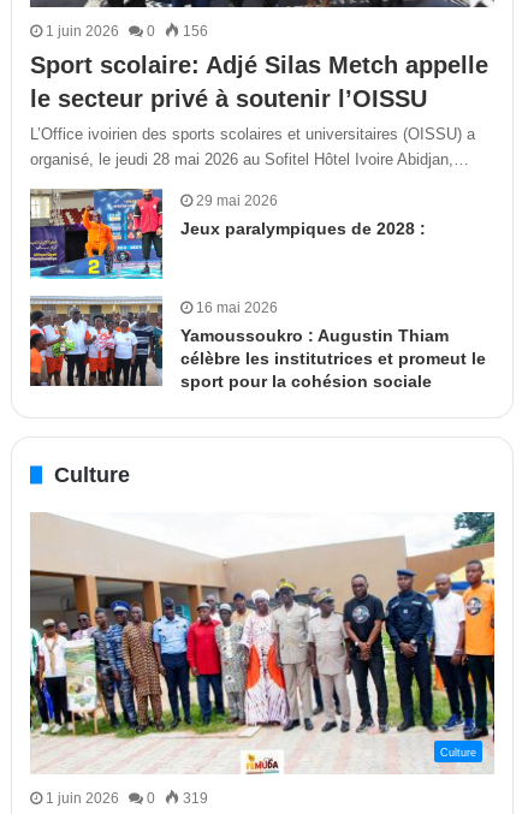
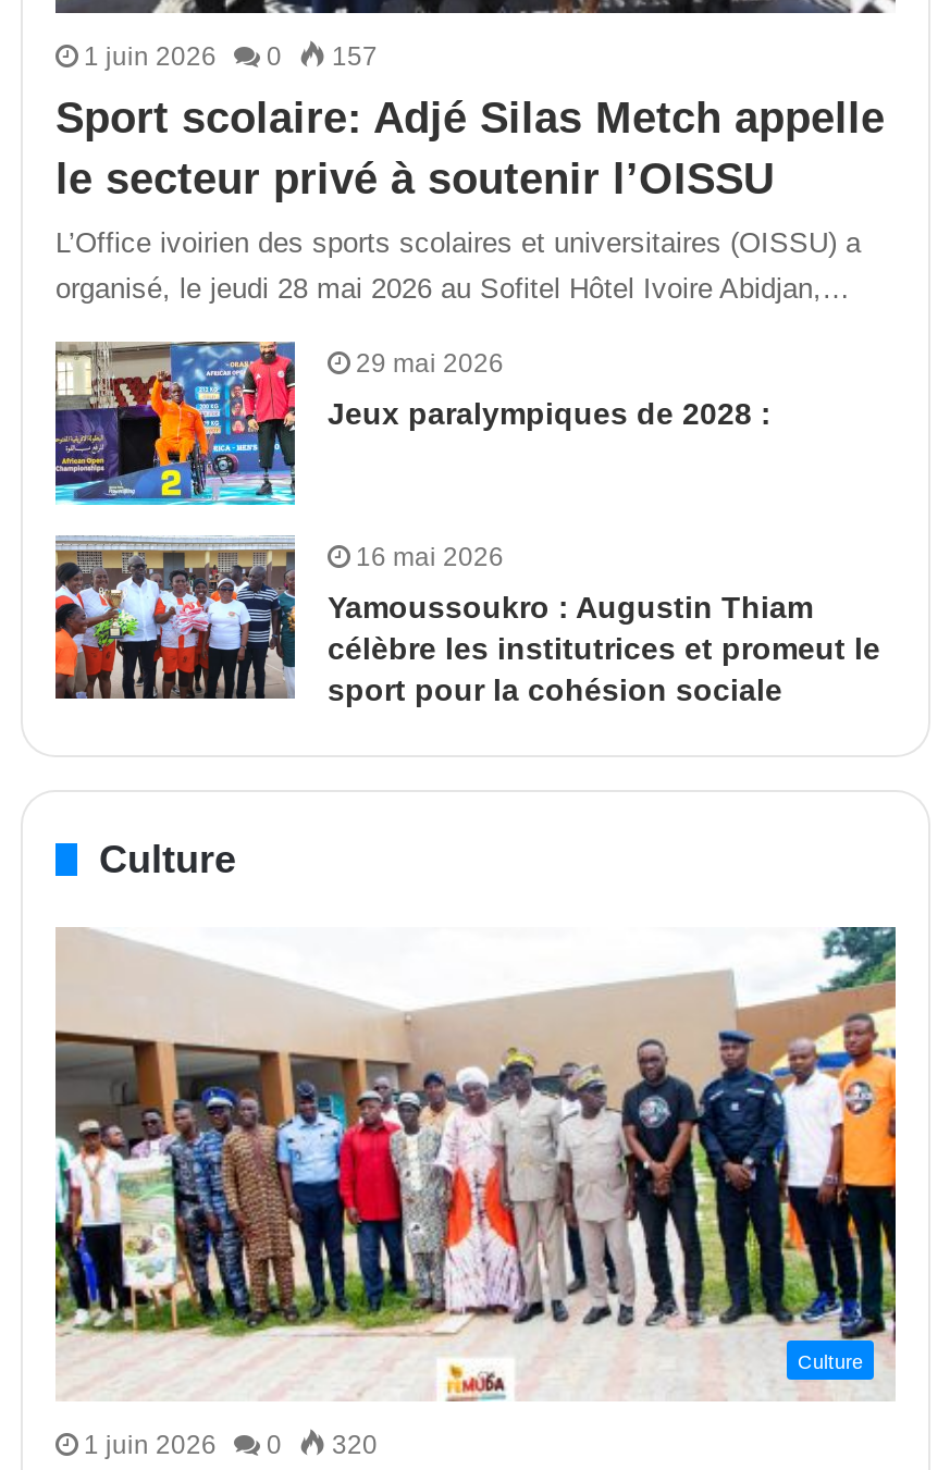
- 1 juin 2026 0 156
+ 1 juin 2026 0 157

- 1 juin 2026 0 319
+ 1 juin 2026 0 320
